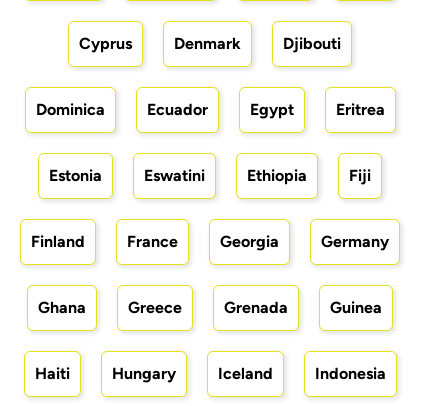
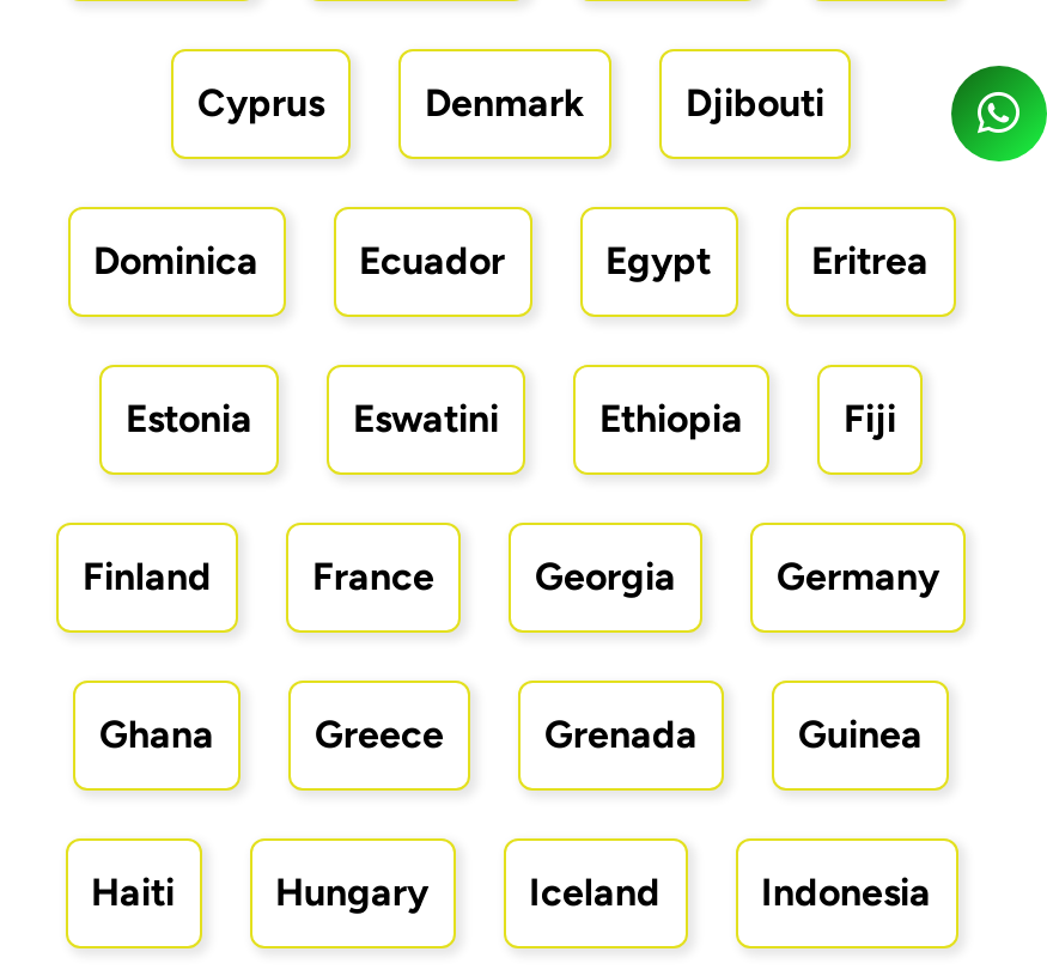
+ [image]
